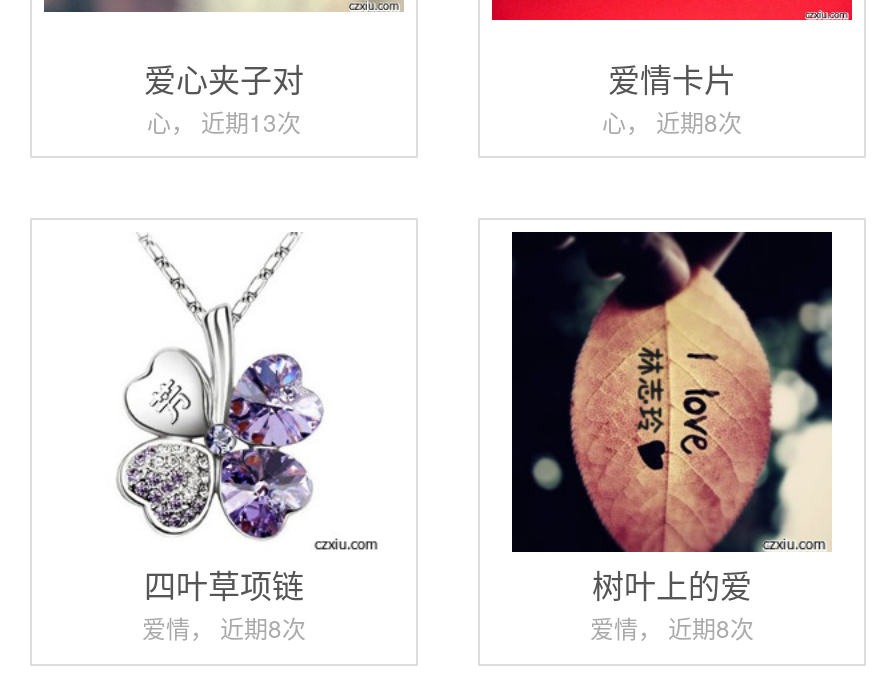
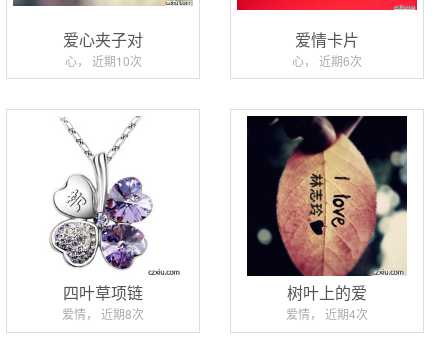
- 心， 近期13次
+ 心， 近期10次

- 心， 近期8次
+ 心， 近期6次

- 爱情， 近期8次
+ 爱情， 近期4次
